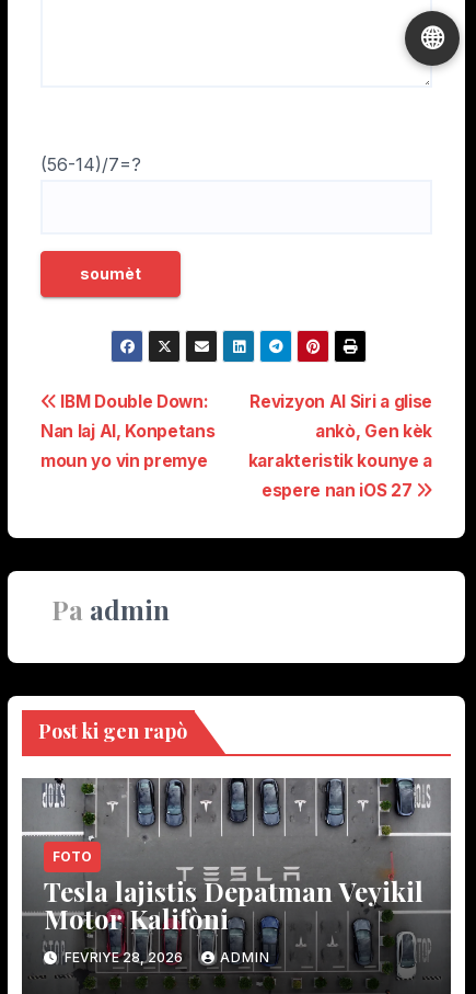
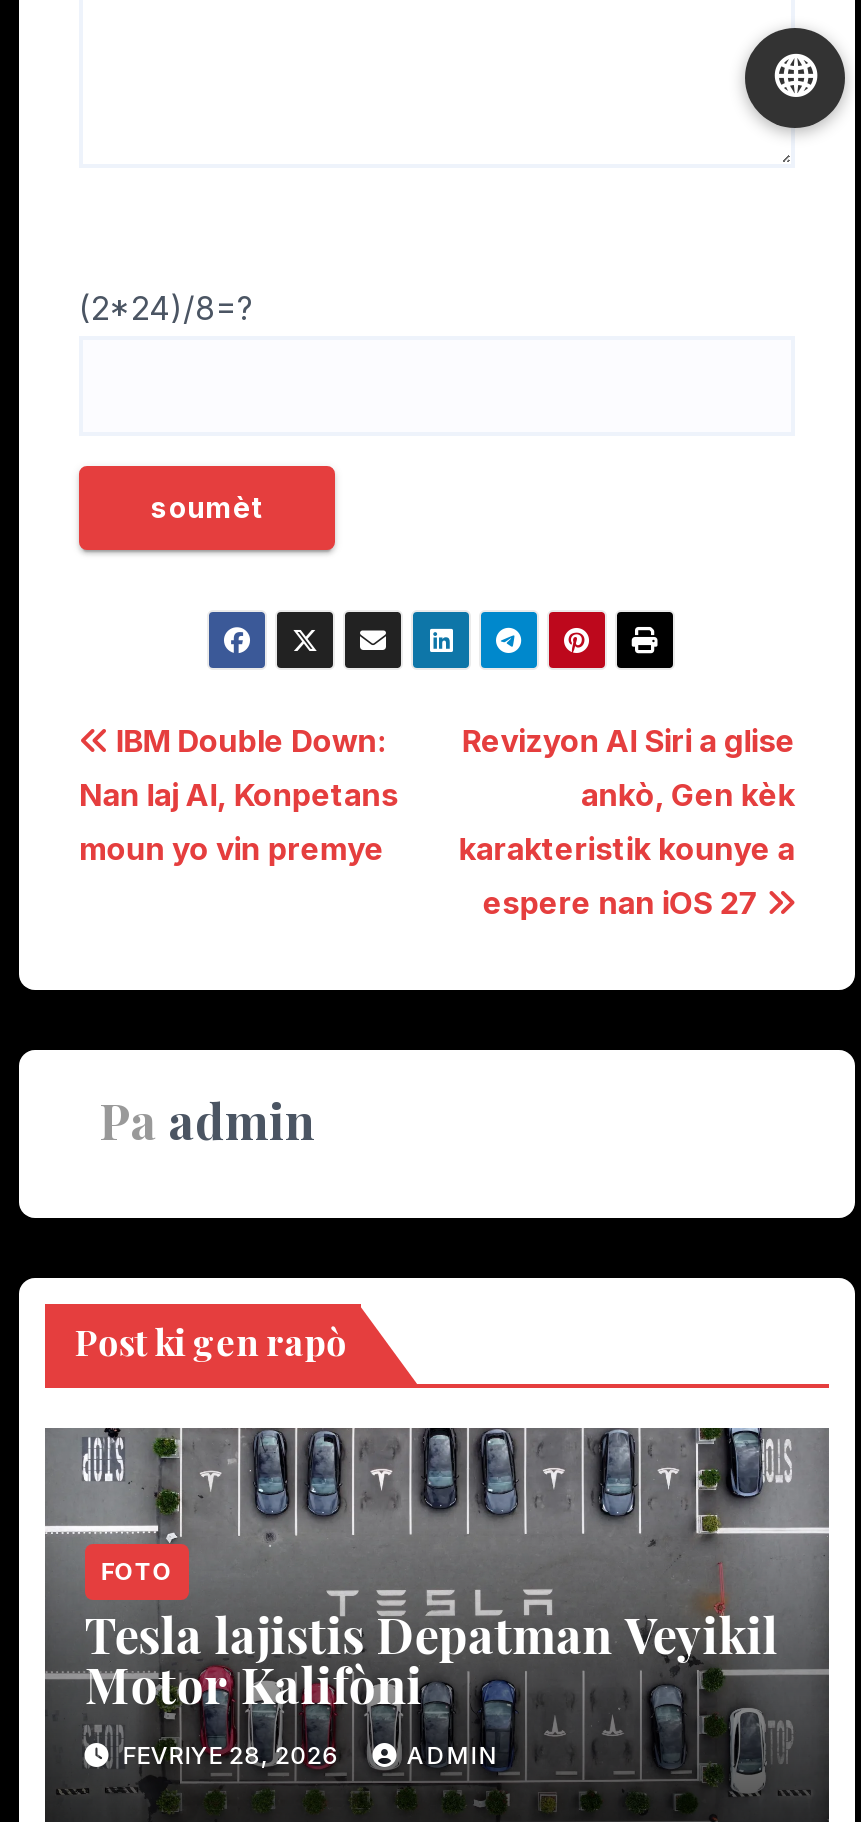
- (56-14)/7=?
+ (2*24)/8=?
